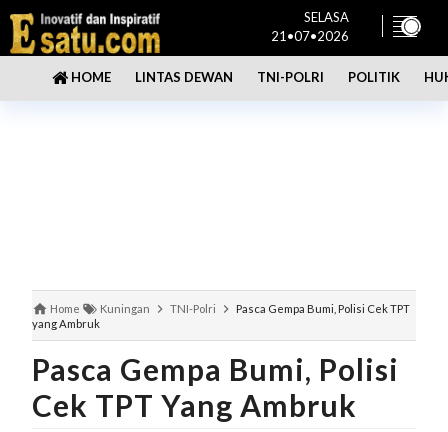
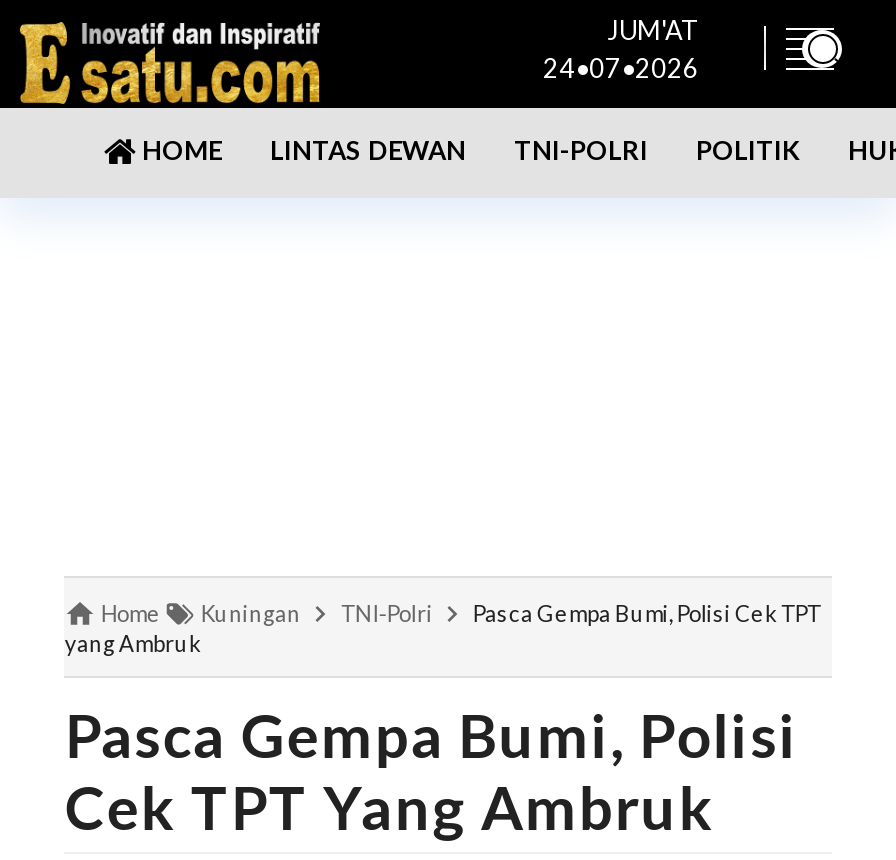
- SELASA
- 21•07•2026
+ JUM'AT
+ 24•07•2026
